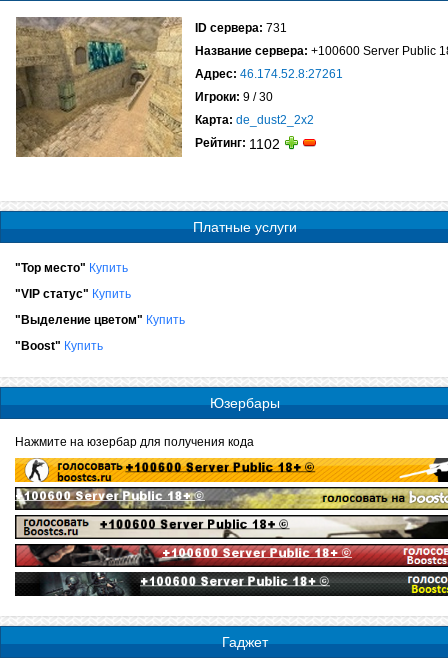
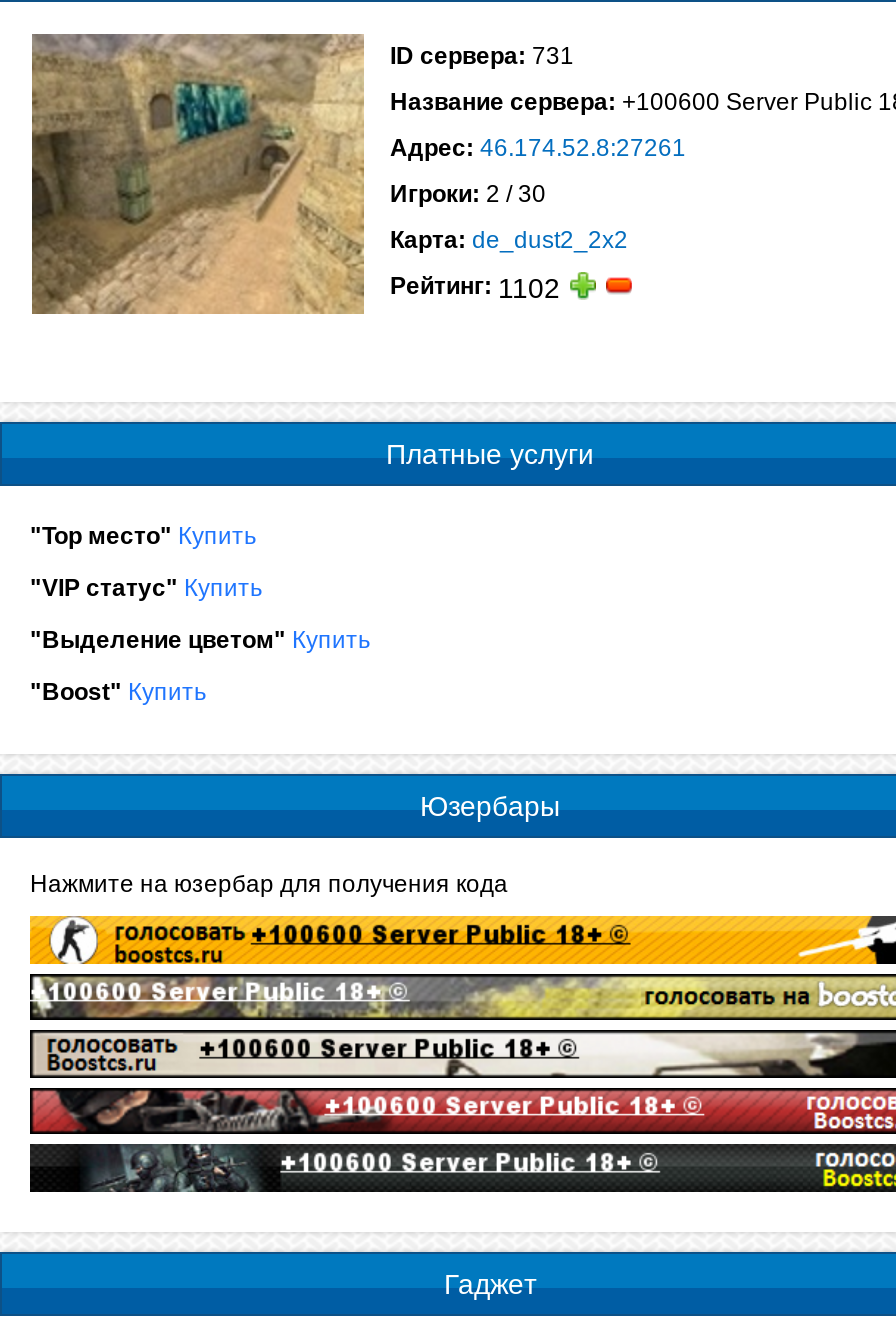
- Игроки: 9 / 30
+ Игроки: 2 / 30
